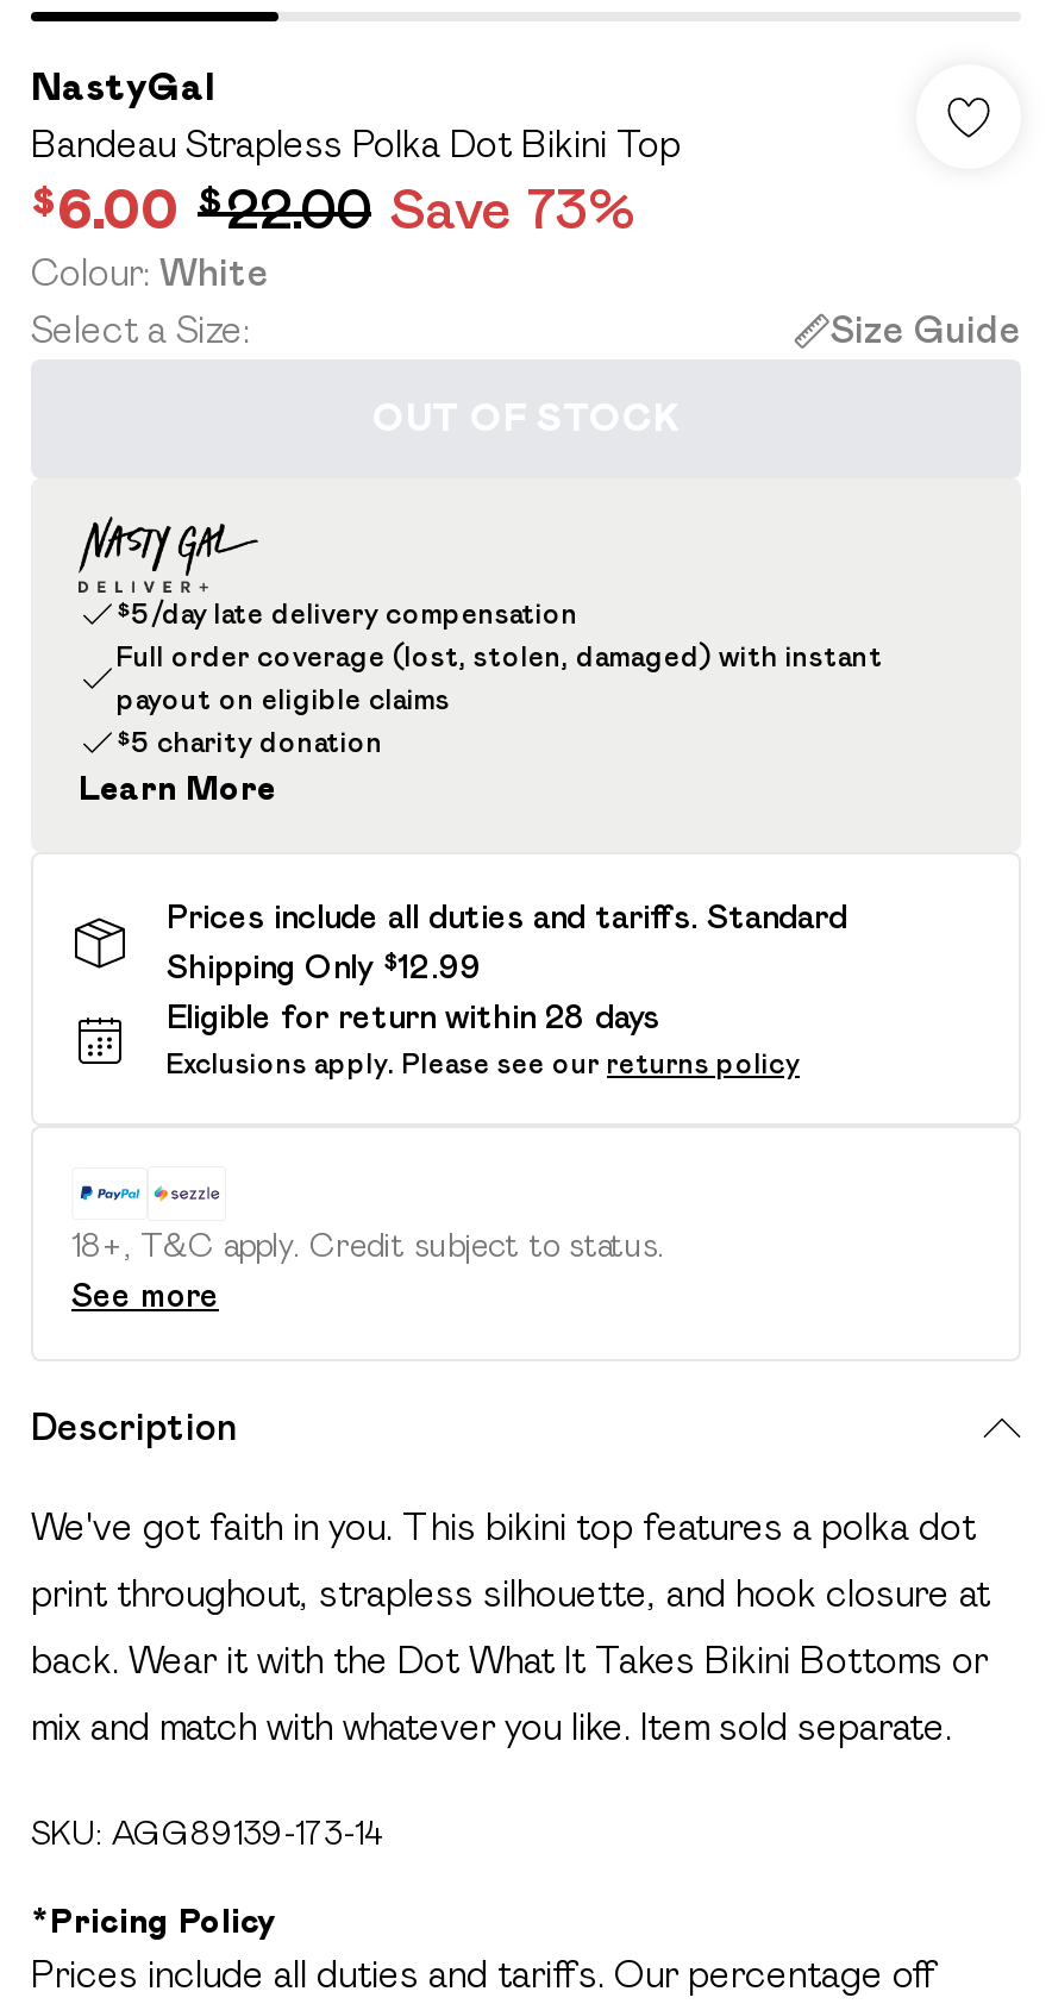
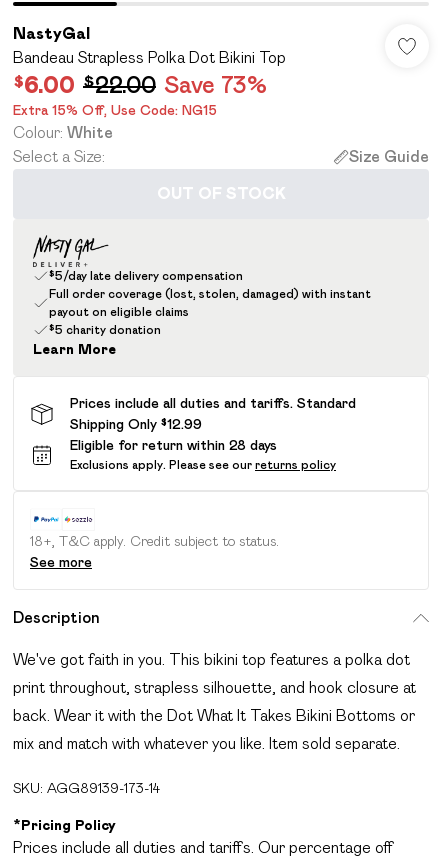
+ Extra 15% Off, Use Code: NG15
